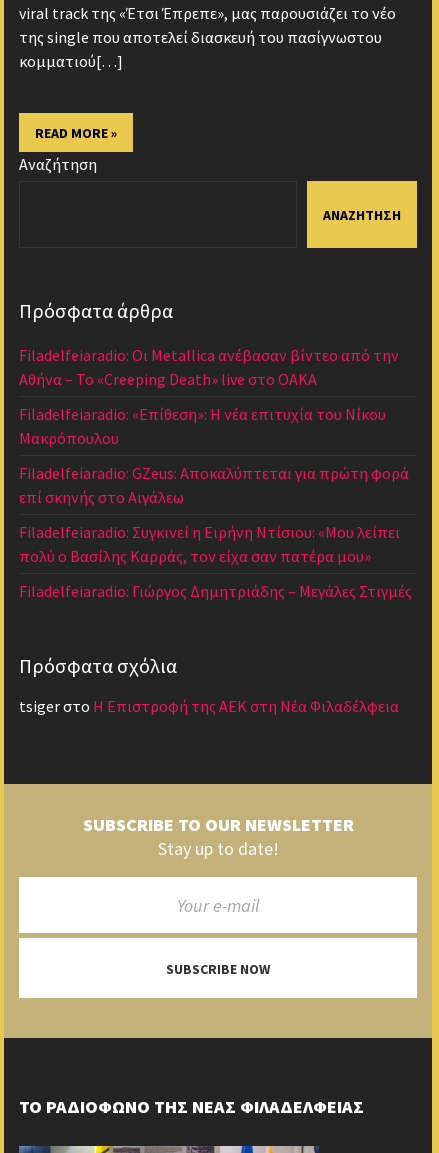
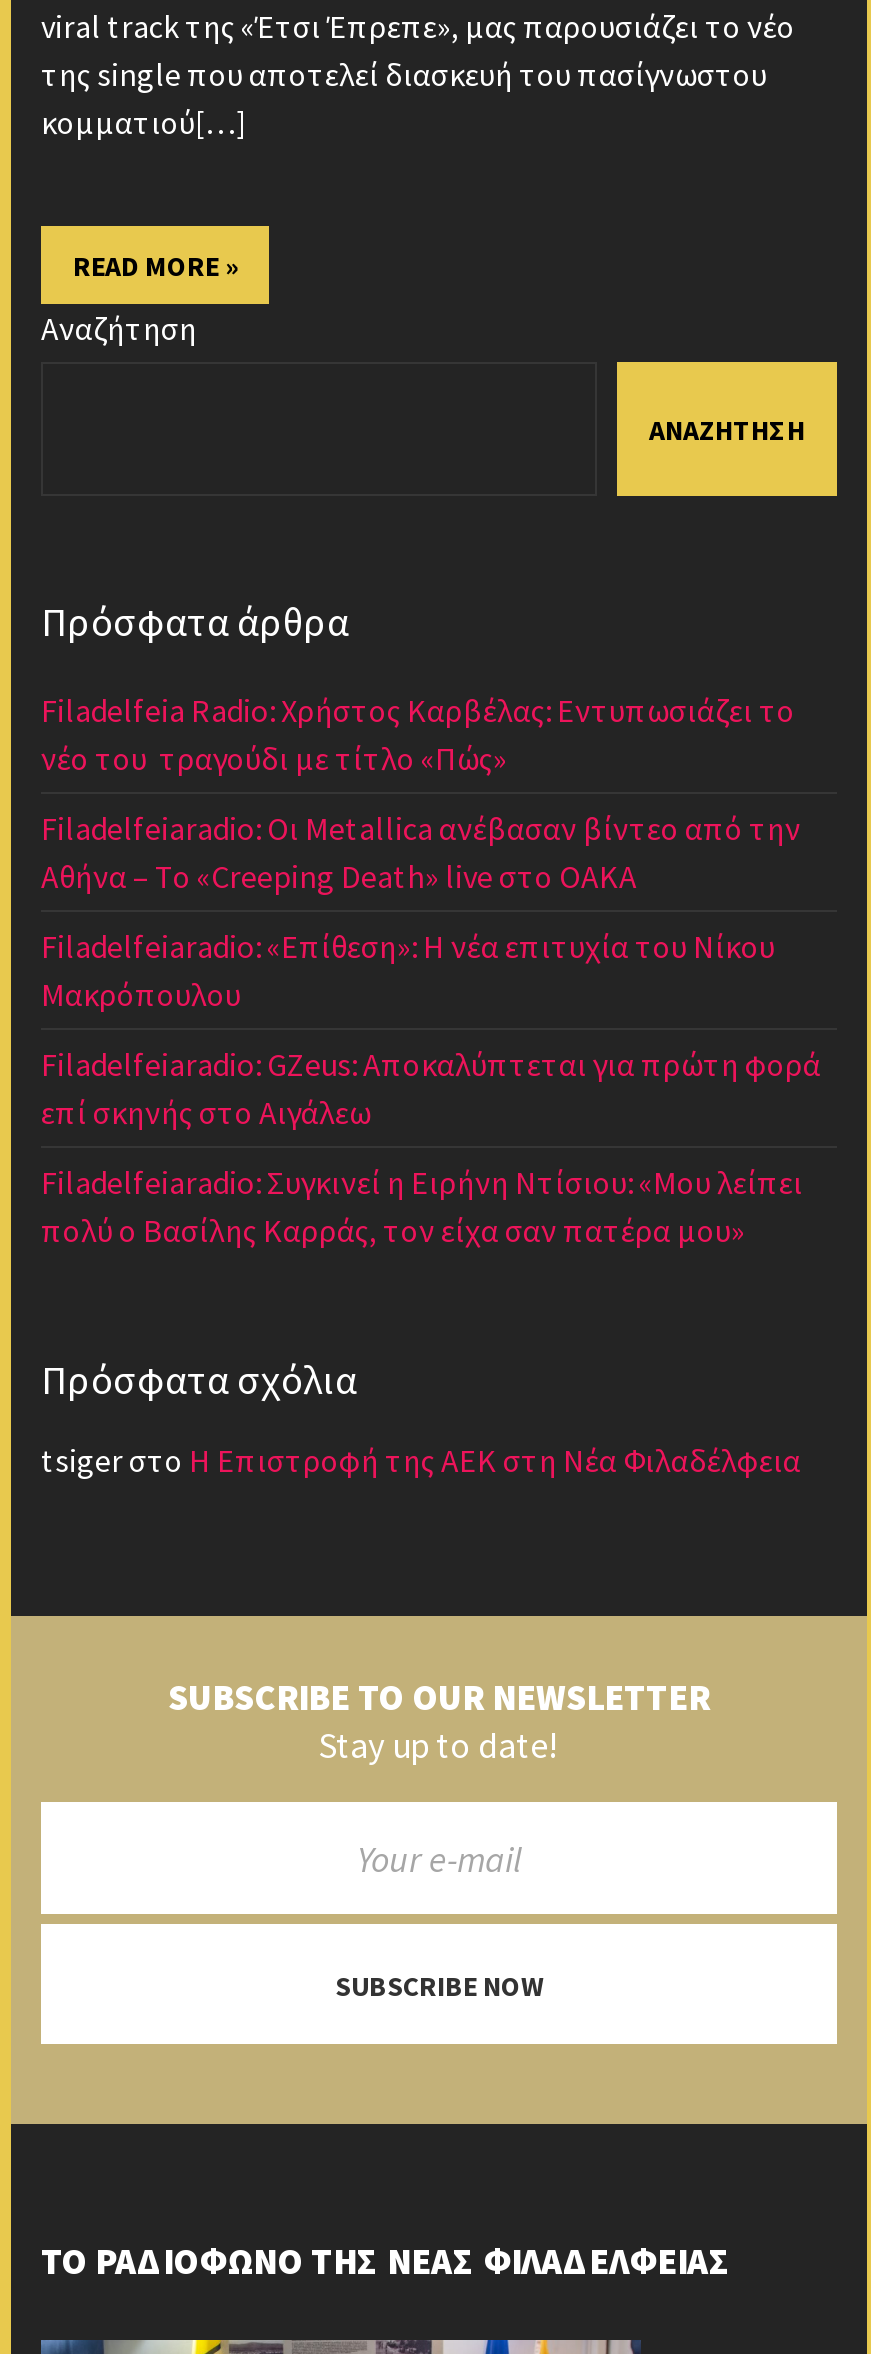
+ Filadelfeia Radio: Χρήστος Καρβέλας: Εντυπωσιάζει το
+ νέο του τραγούδι με τίτλο «Πώς»

moved down: Filadelfeiaradio: Οι Metallica ανέβασαν βίντεο από την | Αθήνα – Το «Creeping Death» live στο ΟΑΚΑ | Filadelfeiaradio: «Επίθεση»: Η νέα επιτυχία του Νίκου | Μακρόπουλου | επί σκηνής στο Αιγάλεω | Filadelfeiaradio: Συγκινεί η Ειρήνη Ντίσιου: «Μου λείπει | πολύ ο Βασίλης Καρράς, τον είχα σαν πατέρα μου»

- Filadelfeiaradio: Γιώργος Δημητριάδης – Μεγάλες Στιγμές
